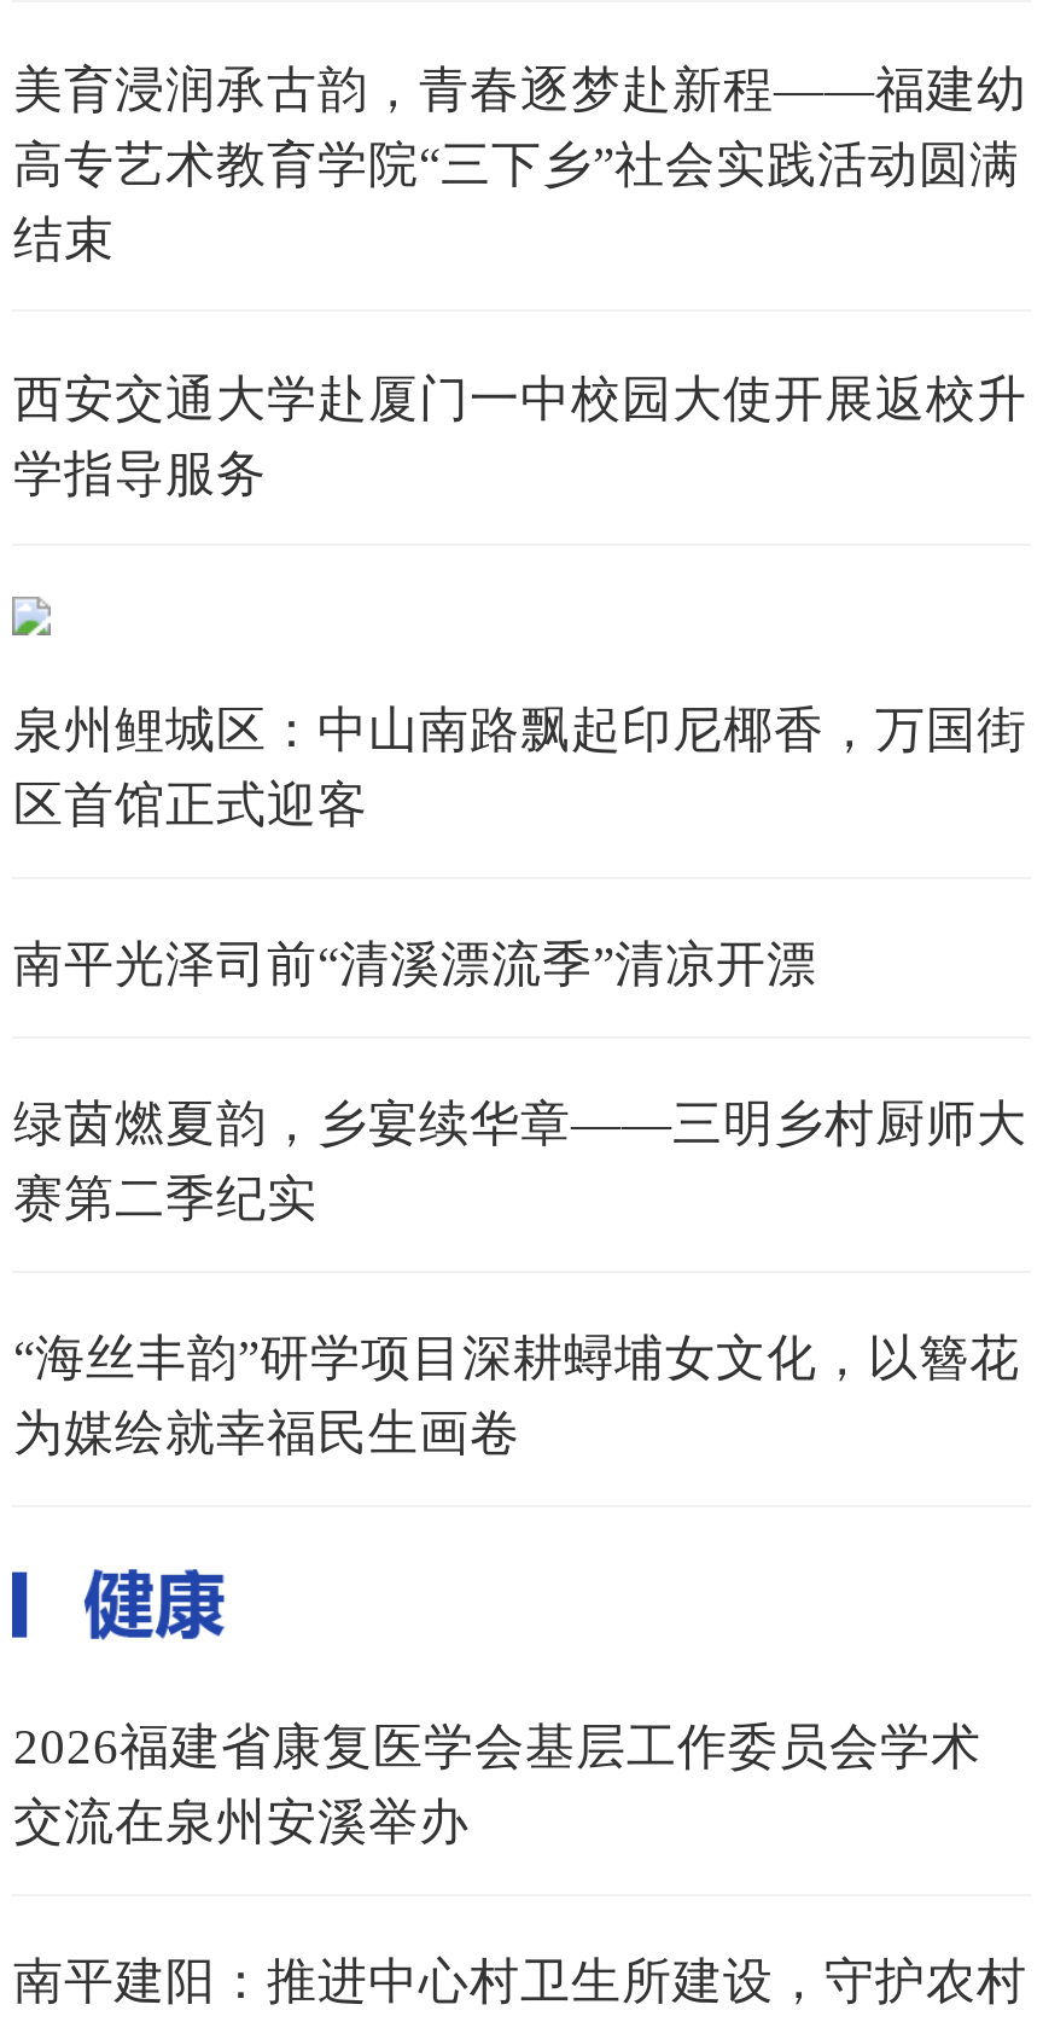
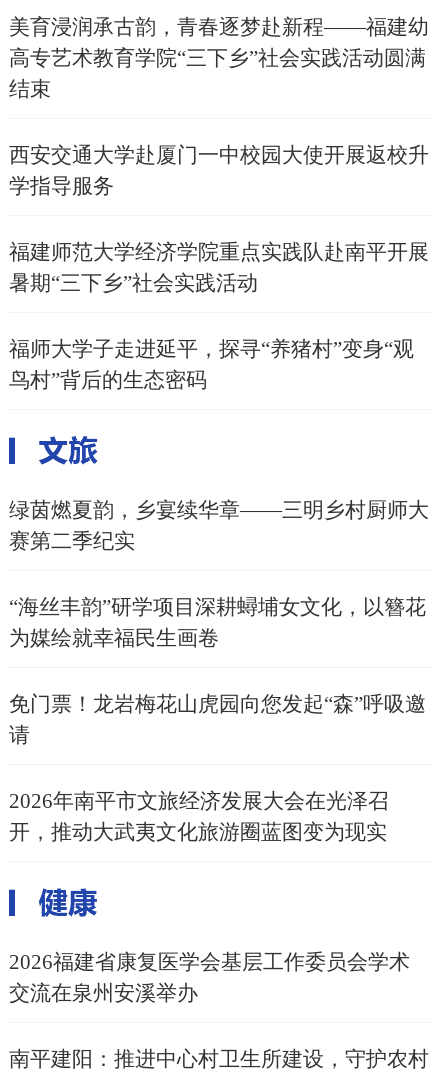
- 泉州鲤城区：中山南路飘起印尼椰香，万国街
- 区首馆正式迎客
+ 福建师范大学经济学院重点实践队赴南平开展
+ 暑期“三下乡”社会实践活动

- 南平光泽司前“清溪漂流季”清凉开漂
+ 福师大学子走进延平，探寻“养猪村”变身“观
+ 鸟村”背后的生态密码

+ 免门票！龙岩梅花山虎园向您发起“森”呼吸邀
+ 请
+ 2026年南平市文旅经济发展大会在光泽召
+ 开，推动大武夷文化旅游圈蓝图变为现实
